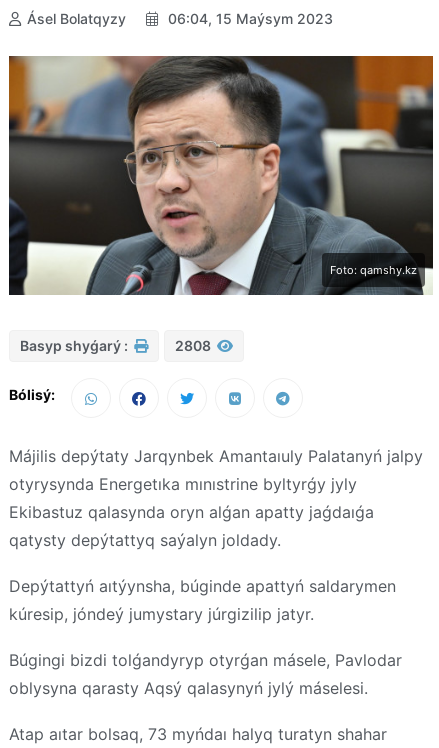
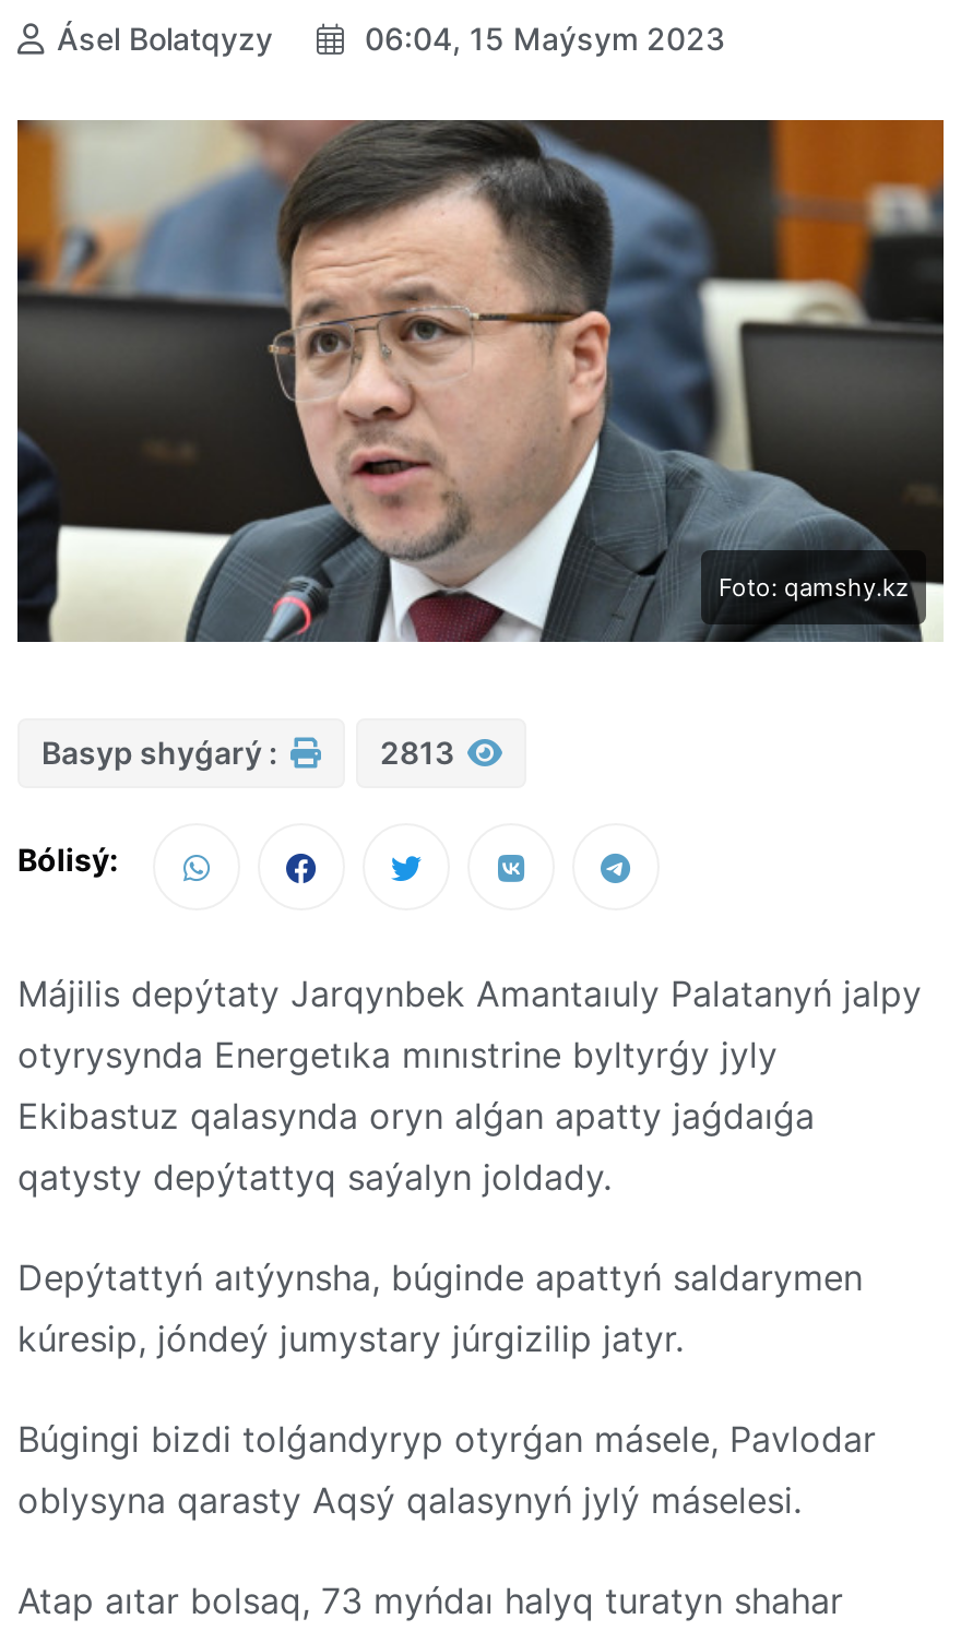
- 2808
+ 2813
